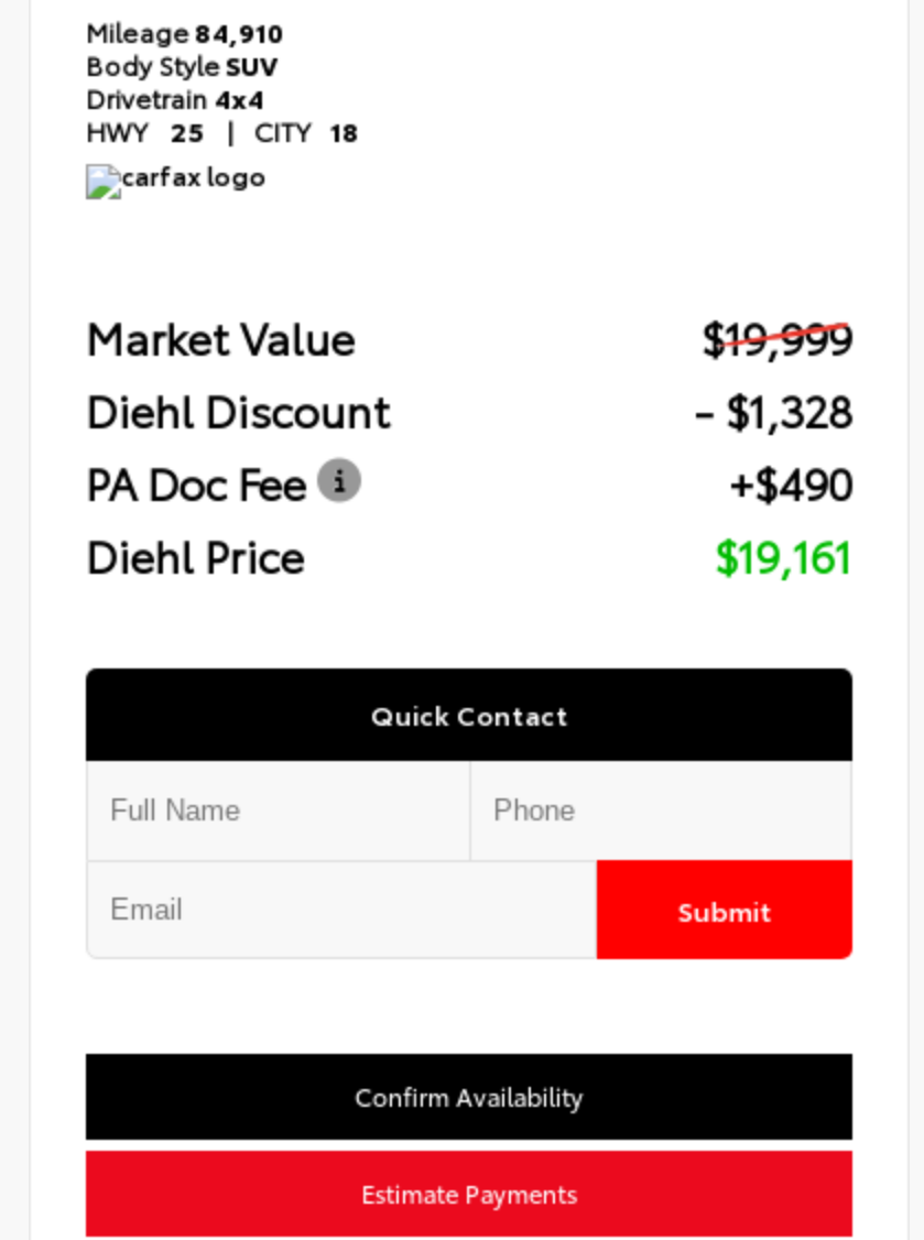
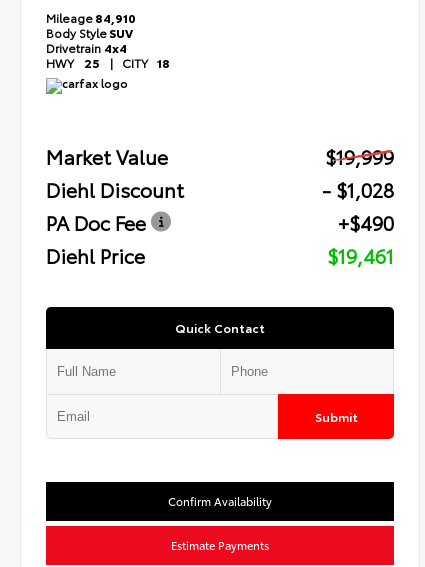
- - $1,328
+ - $1,028

- $19,161
+ $19,461
